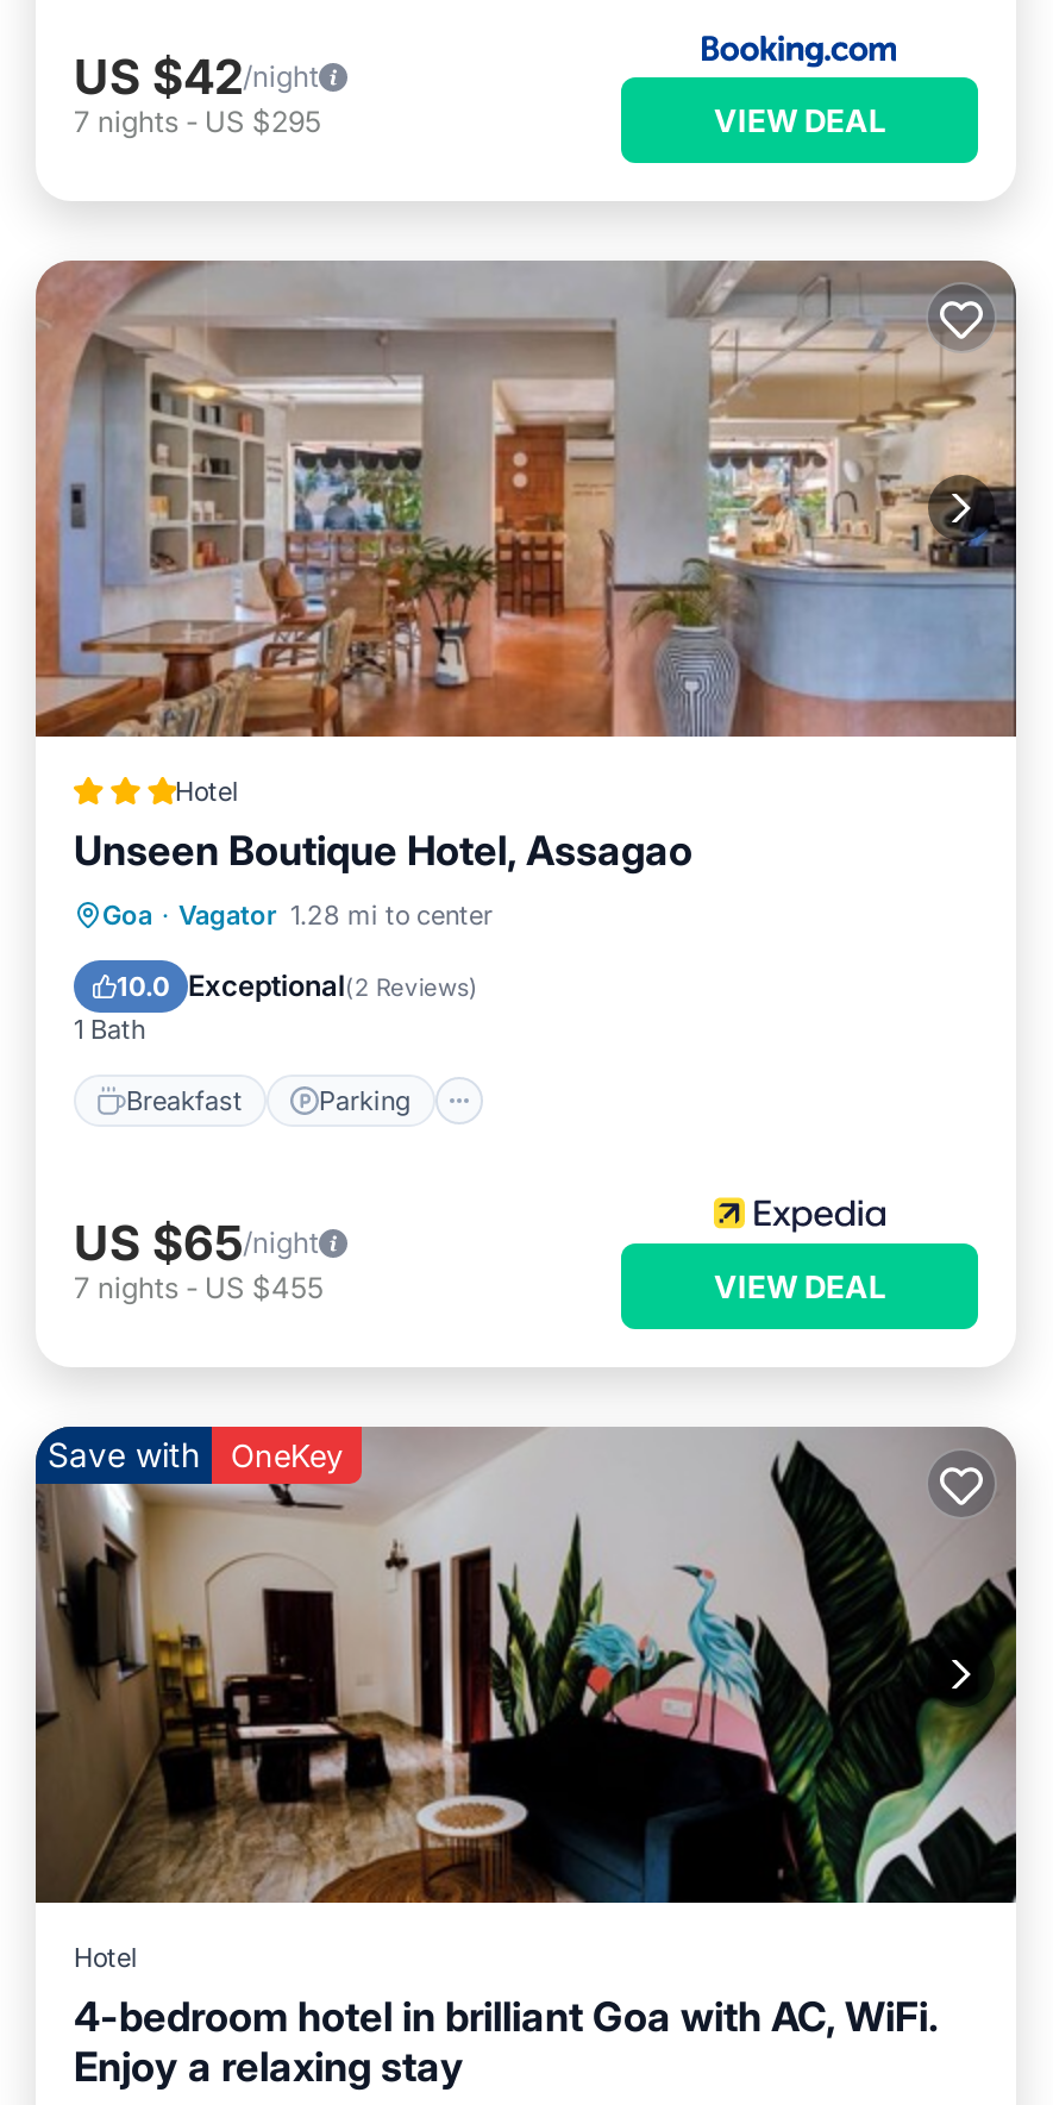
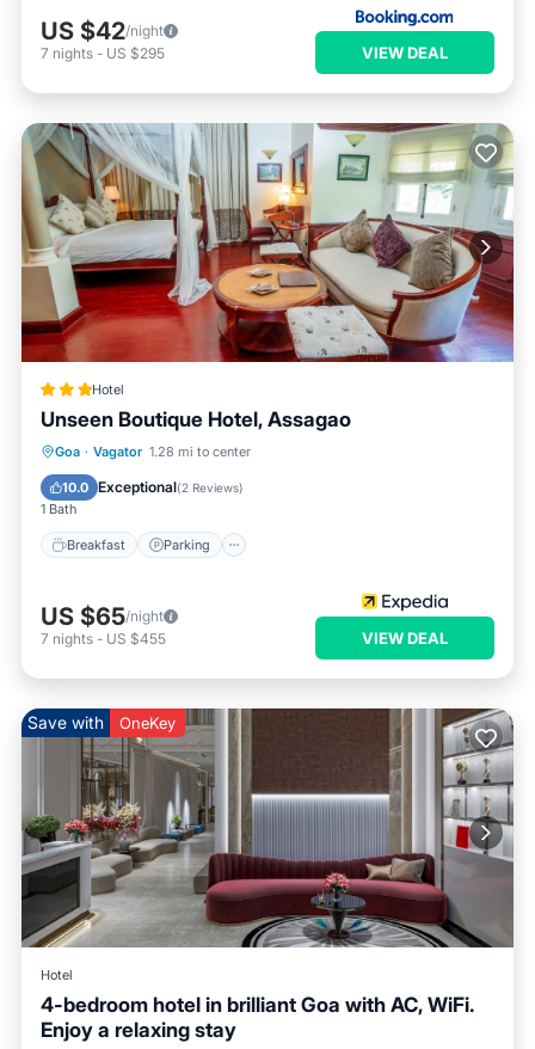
- [image]
+ [image]

- [image]
+ [image]
